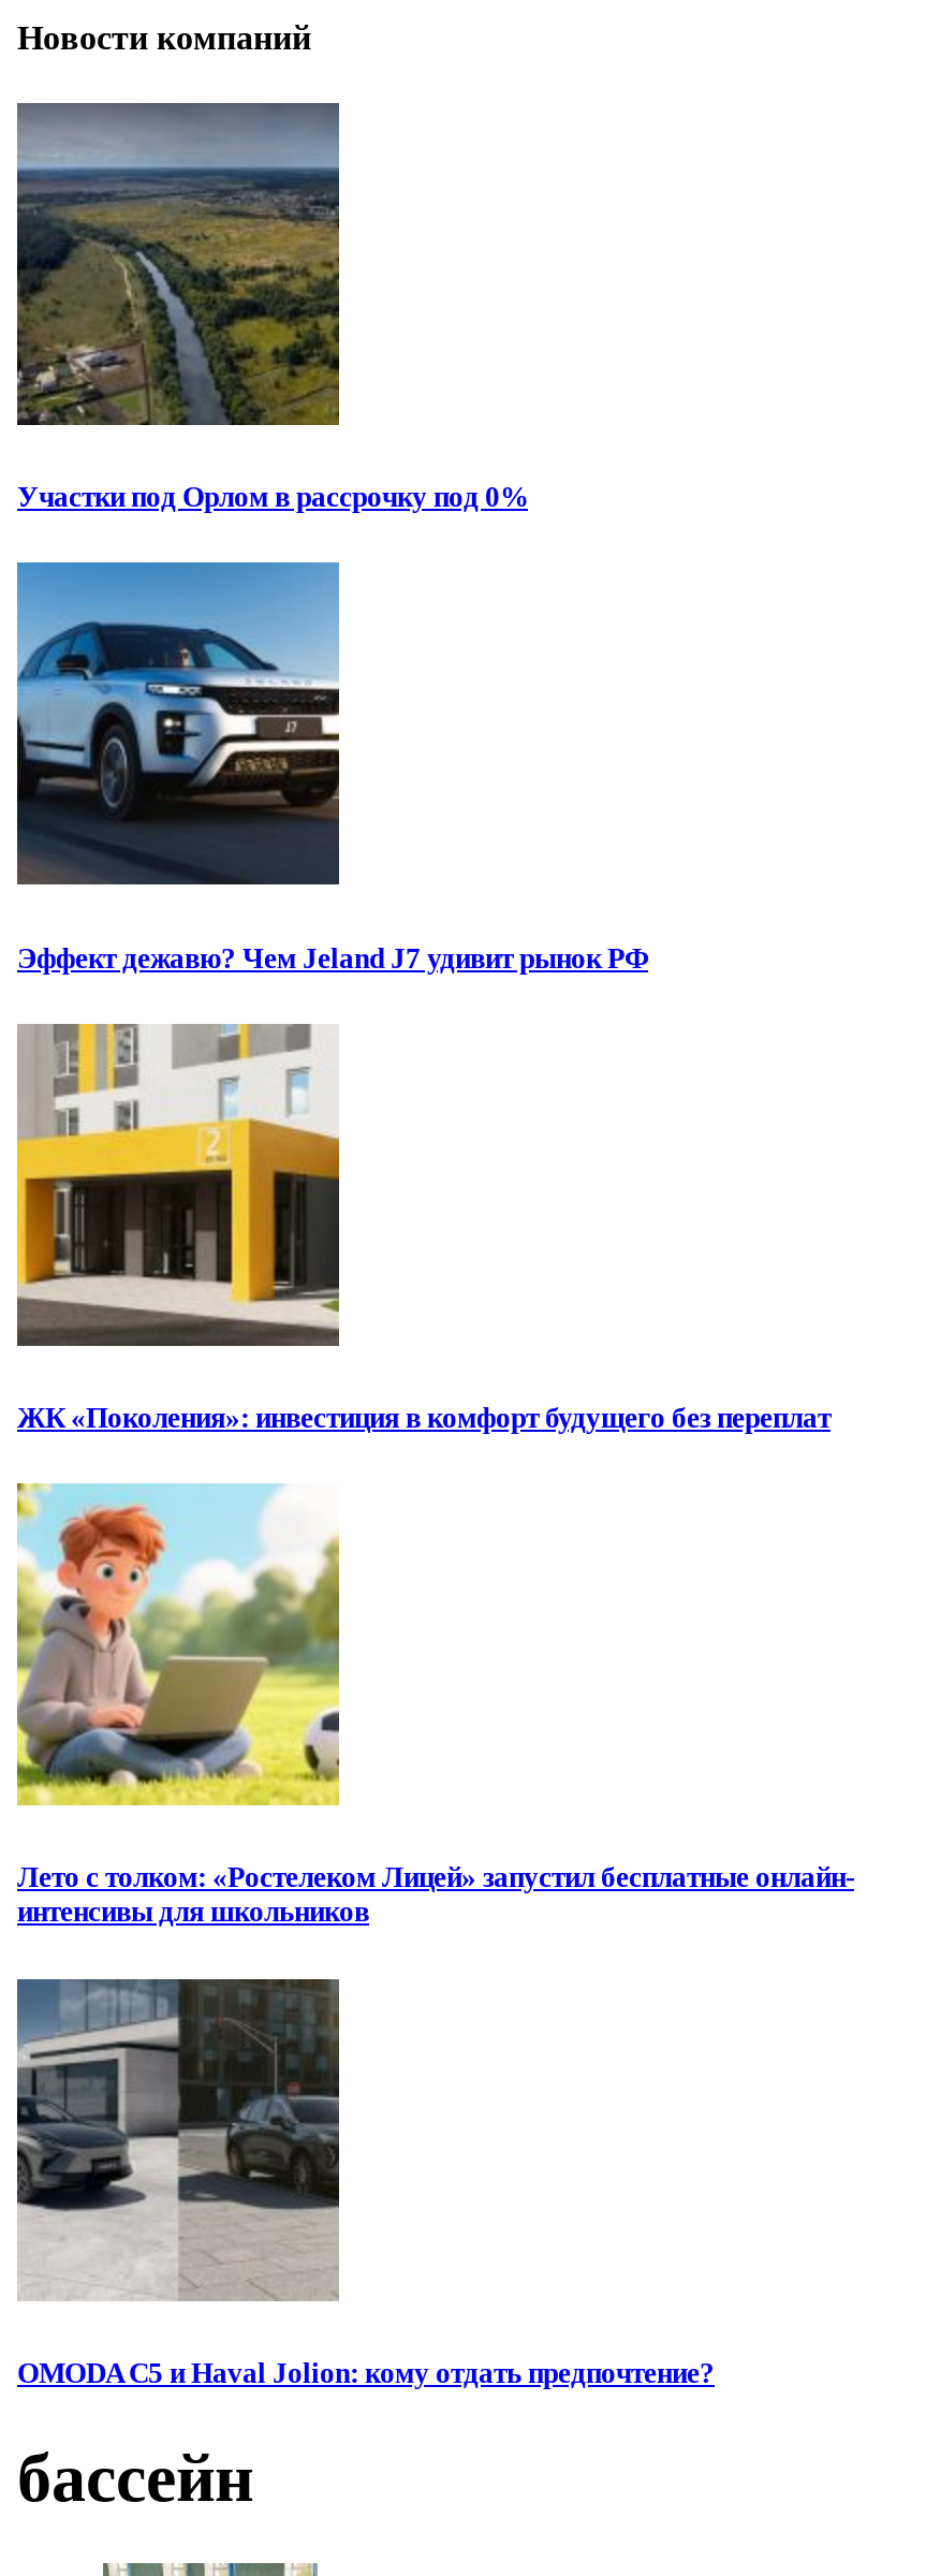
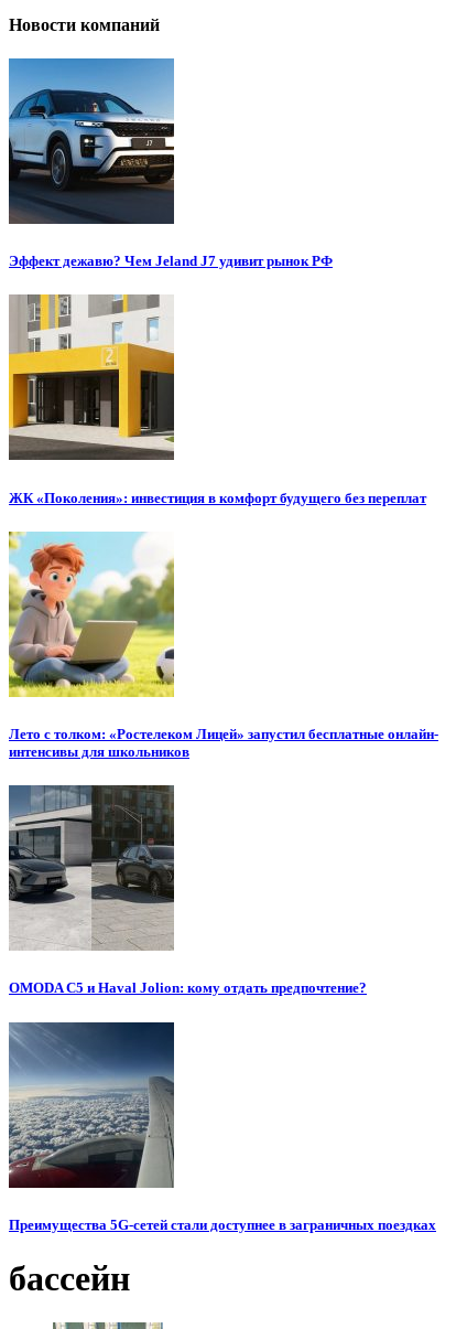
- [image]
- Участки под Орлом в рассрочку под 0%

moved up: [image] | Эффект дежавю? Чем Jeland J7 удивит рынок РФ | ЖК «Поколения»: инвестиция в комфорт будущего без переплат | Лето с толком: «Ростелеком Лицей» запустил бесплатные онлайн- | интенсивы для школьников | OMODA C5 и Haval Jolion: кому отдать предпочтение?

+ [image]
+ Преимущества 5G-сетей стали доступнее в заграничных поездках
